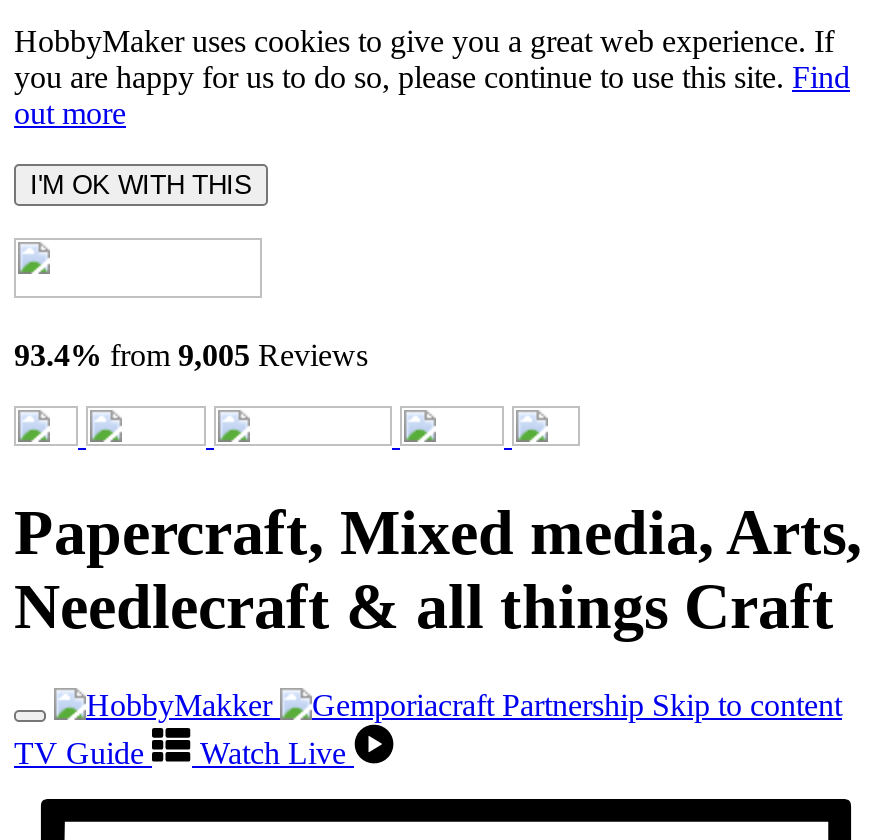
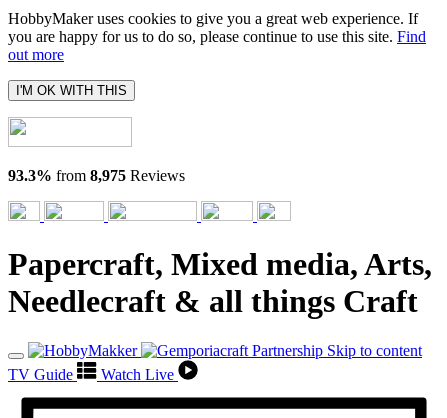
- 93.4% from 9,005 Reviews
+ 93.3% from 8,975 Reviews
